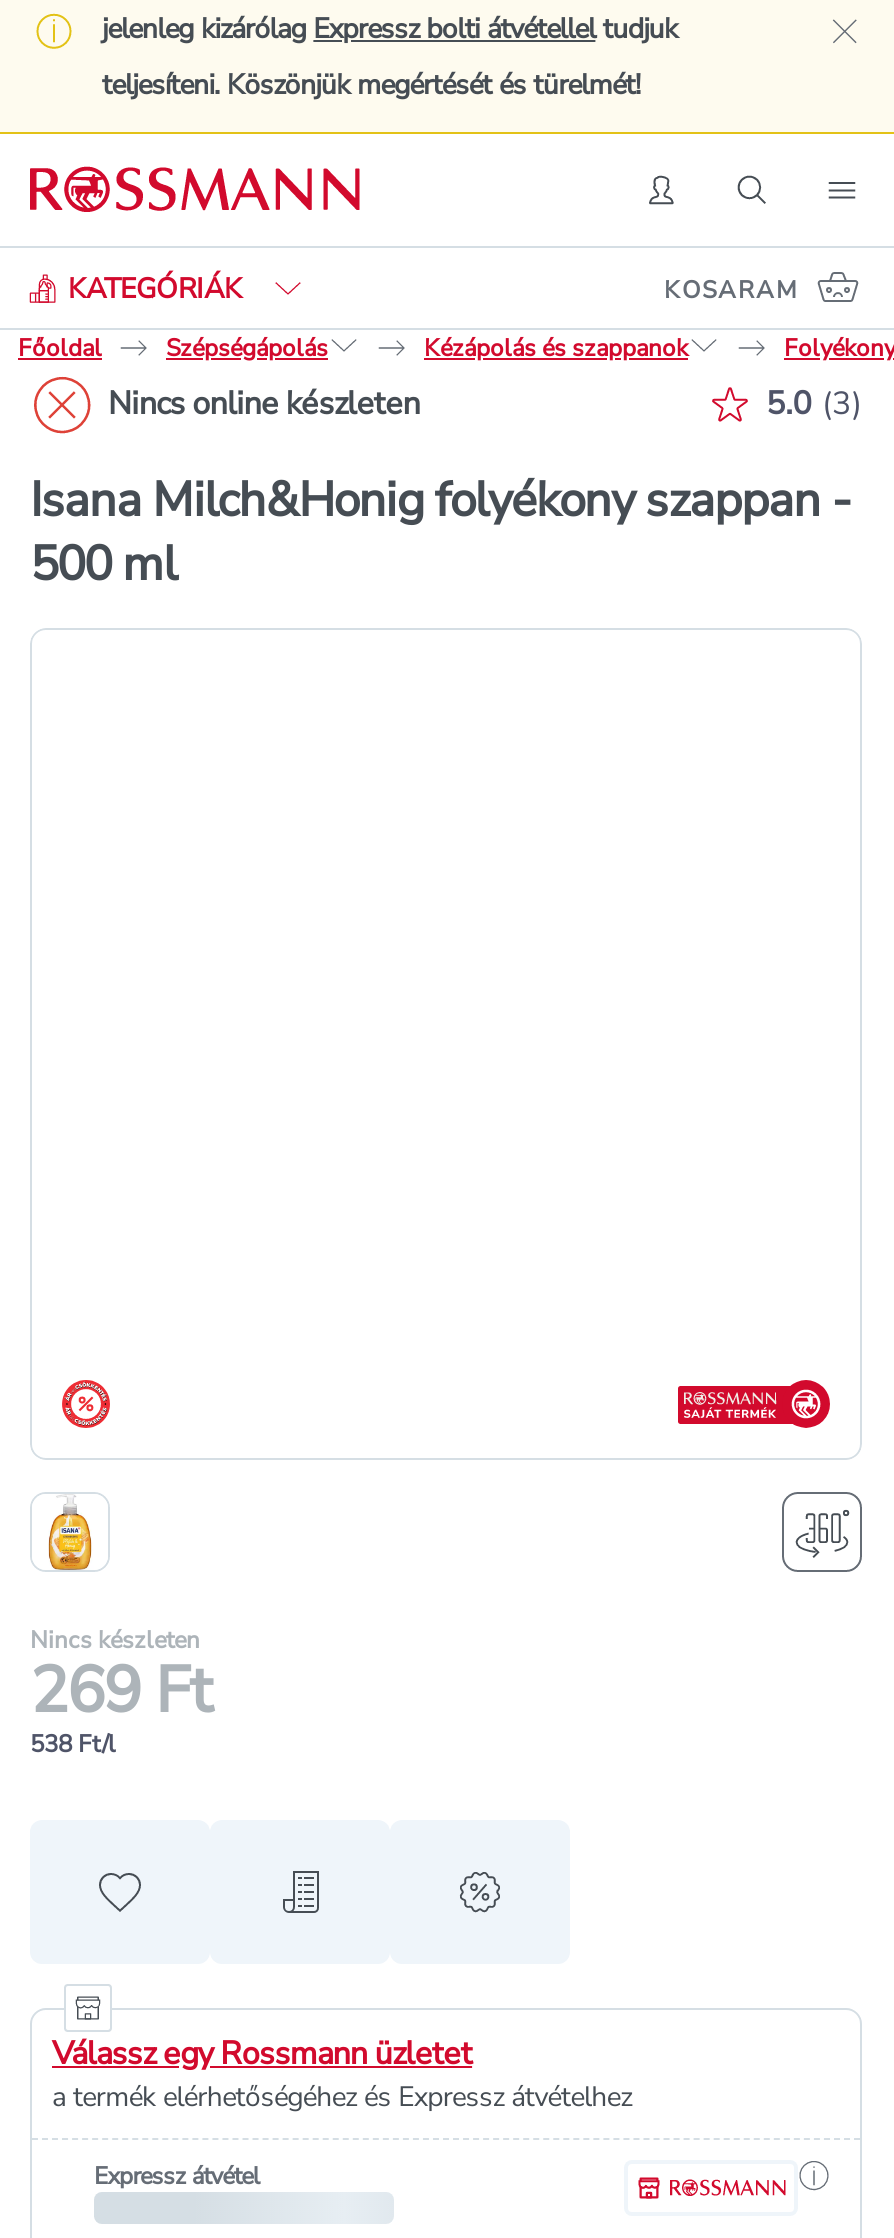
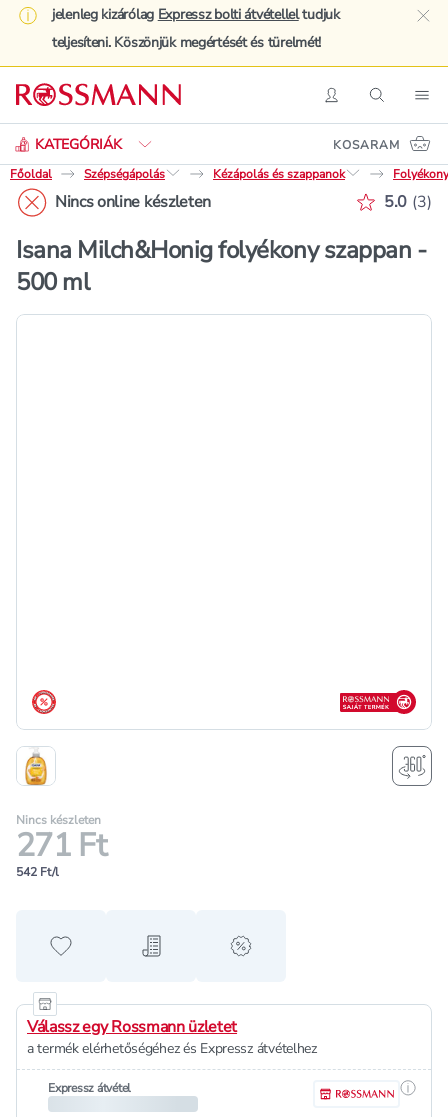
- 269 Ft
+ 271 Ft

- 538 Ft/l
+ 542 Ft/l
